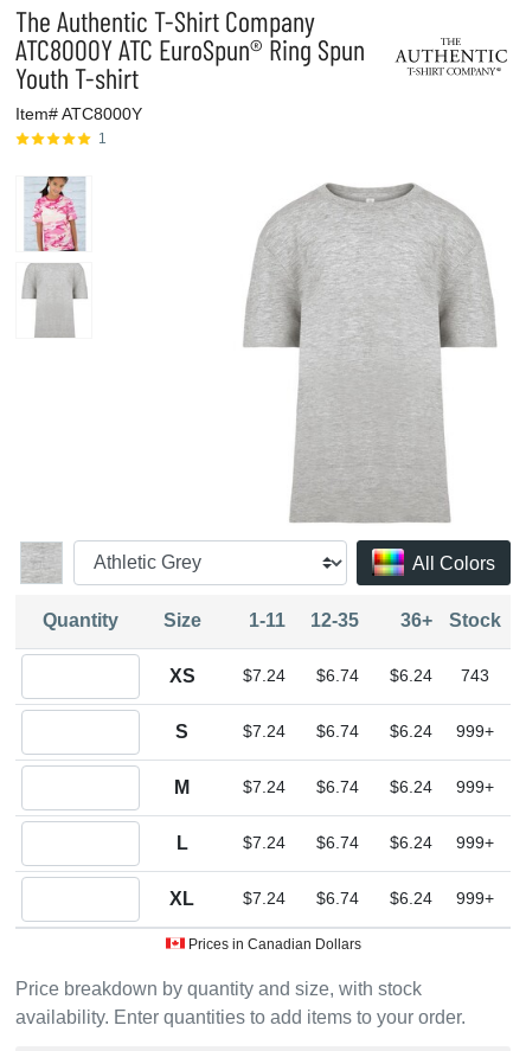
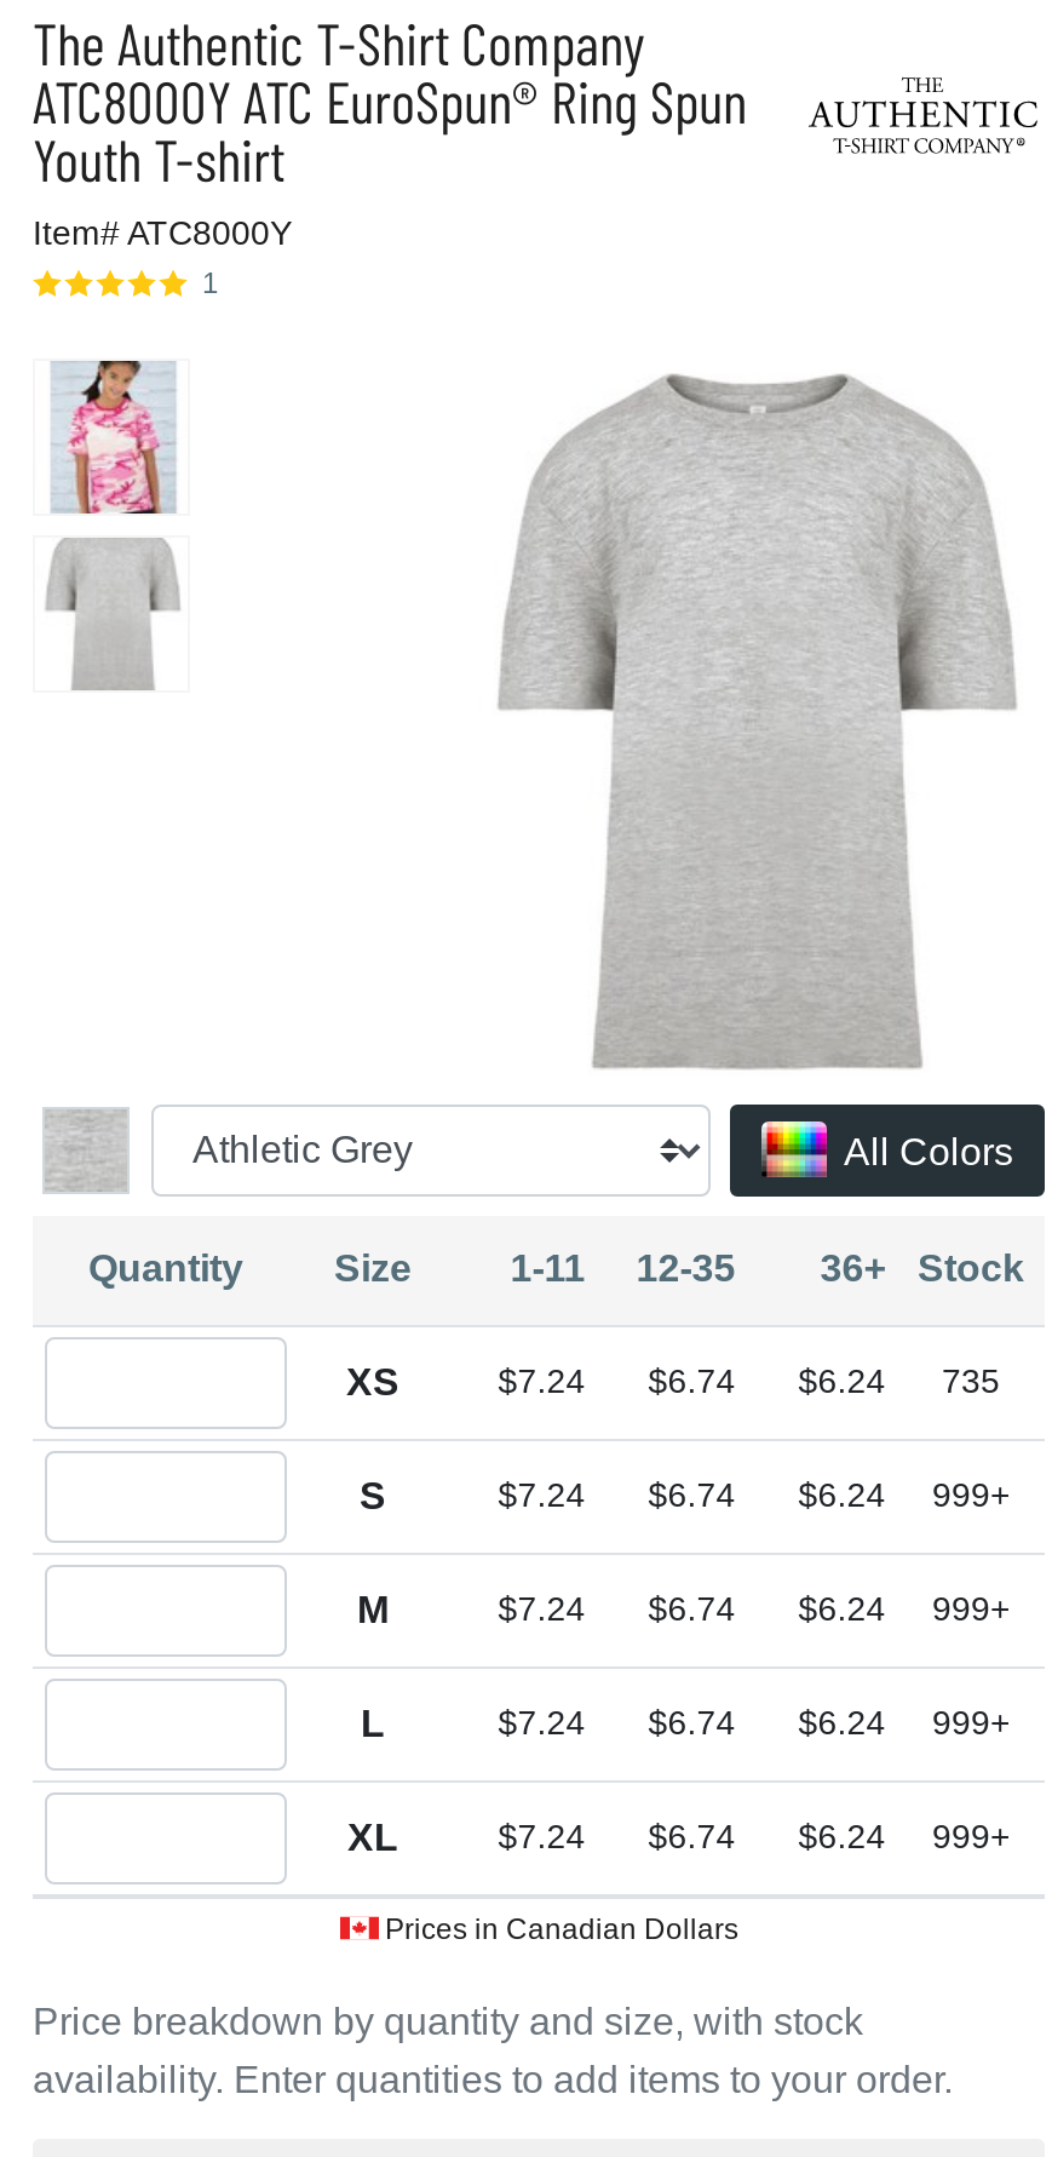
- $7.24 $6.74 $6.24 743
+ $7.24 $6.74 $6.24 735
